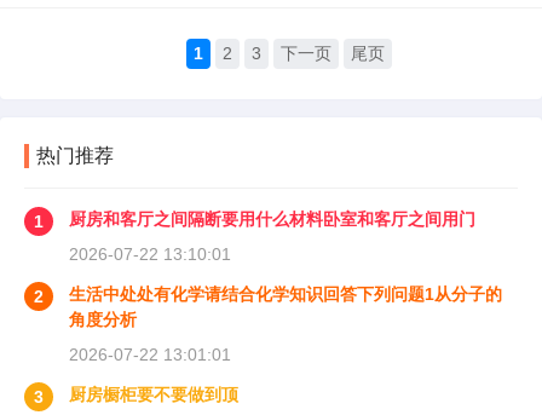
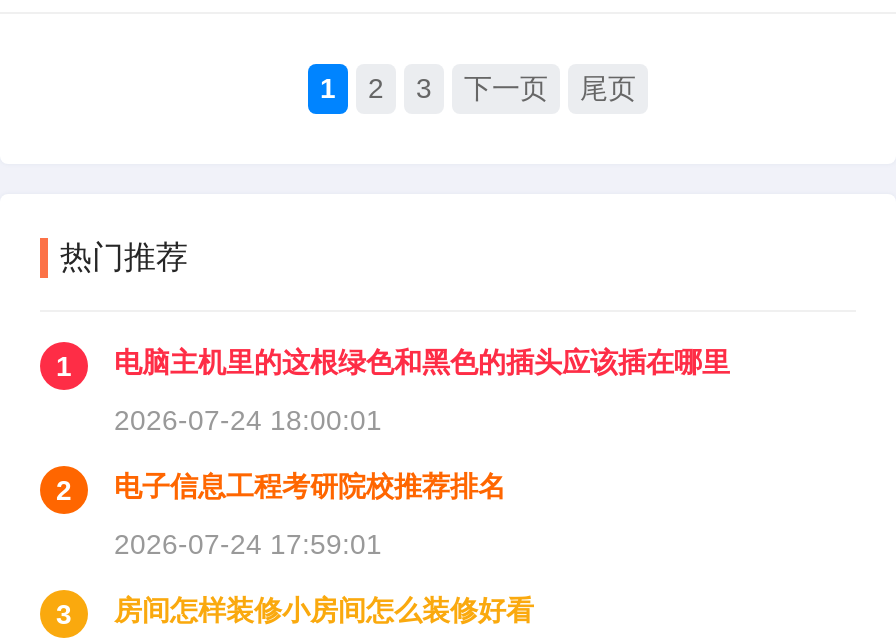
- 厨房和客厅之间隔断要用什么材料卧室和客厅之间用门
+ 电脑主机里的这根绿色和黑色的插头应该插在哪里

- 2026-07-22 13:10:01
+ 2026-07-24 18:00:01

- 生活中处处有化学请结合化学知识回答下列问题1从分子的
- 角度分析
+ 电子信息工程考研院校推荐排名

- 2026-07-22 13:01:01
+ 2026-07-24 17:59:01

- 厨房橱柜要不要做到顶
+ 房间怎样装修小房间怎么装修好看
